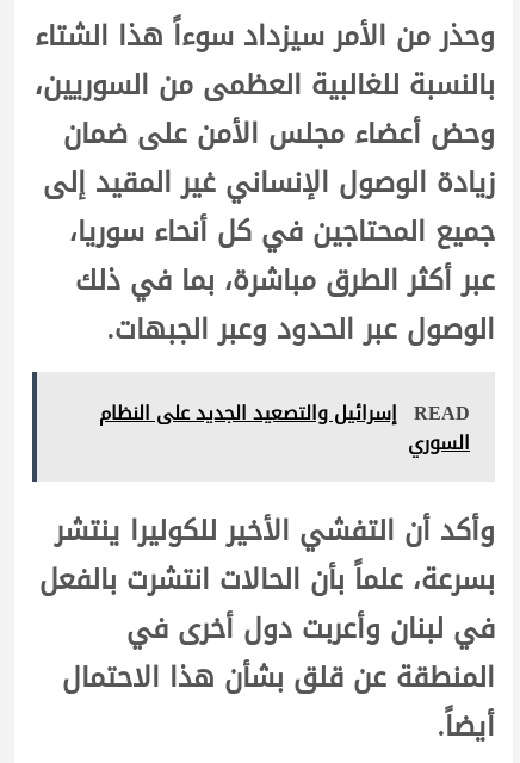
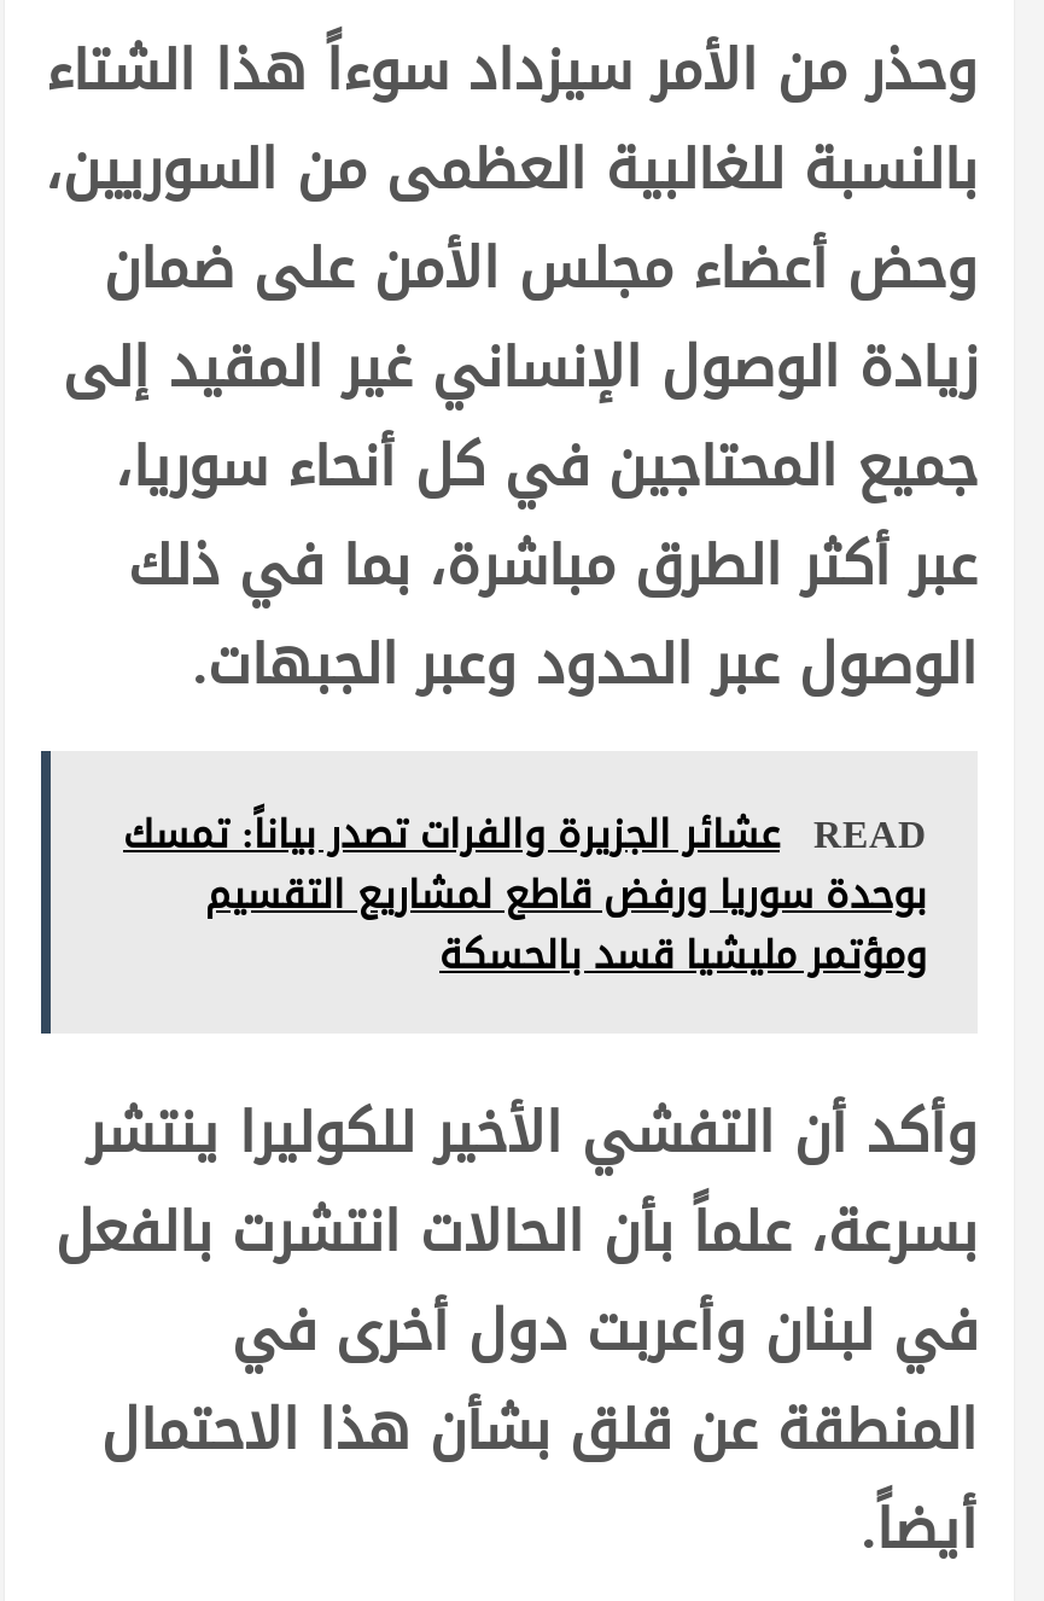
- READ إسرائيل والتصعيد الجديد على النظام
- السوري
+ READ عشائر الجزيرة والفرات تصدر بياناً: تمسك
+ بوحدة سوريا ورفض قاطع لمشاريع التقسيم
+ ومؤتمر مليشيا قسد بالحسكة
